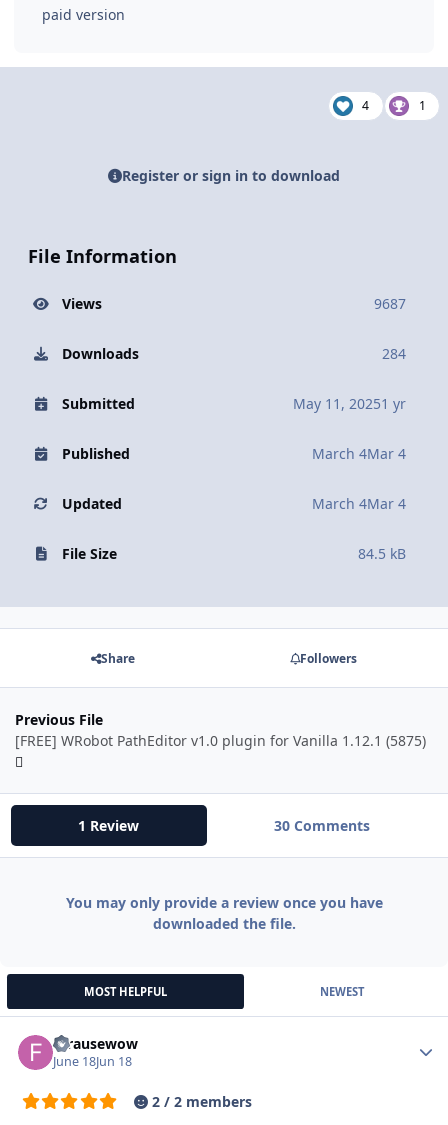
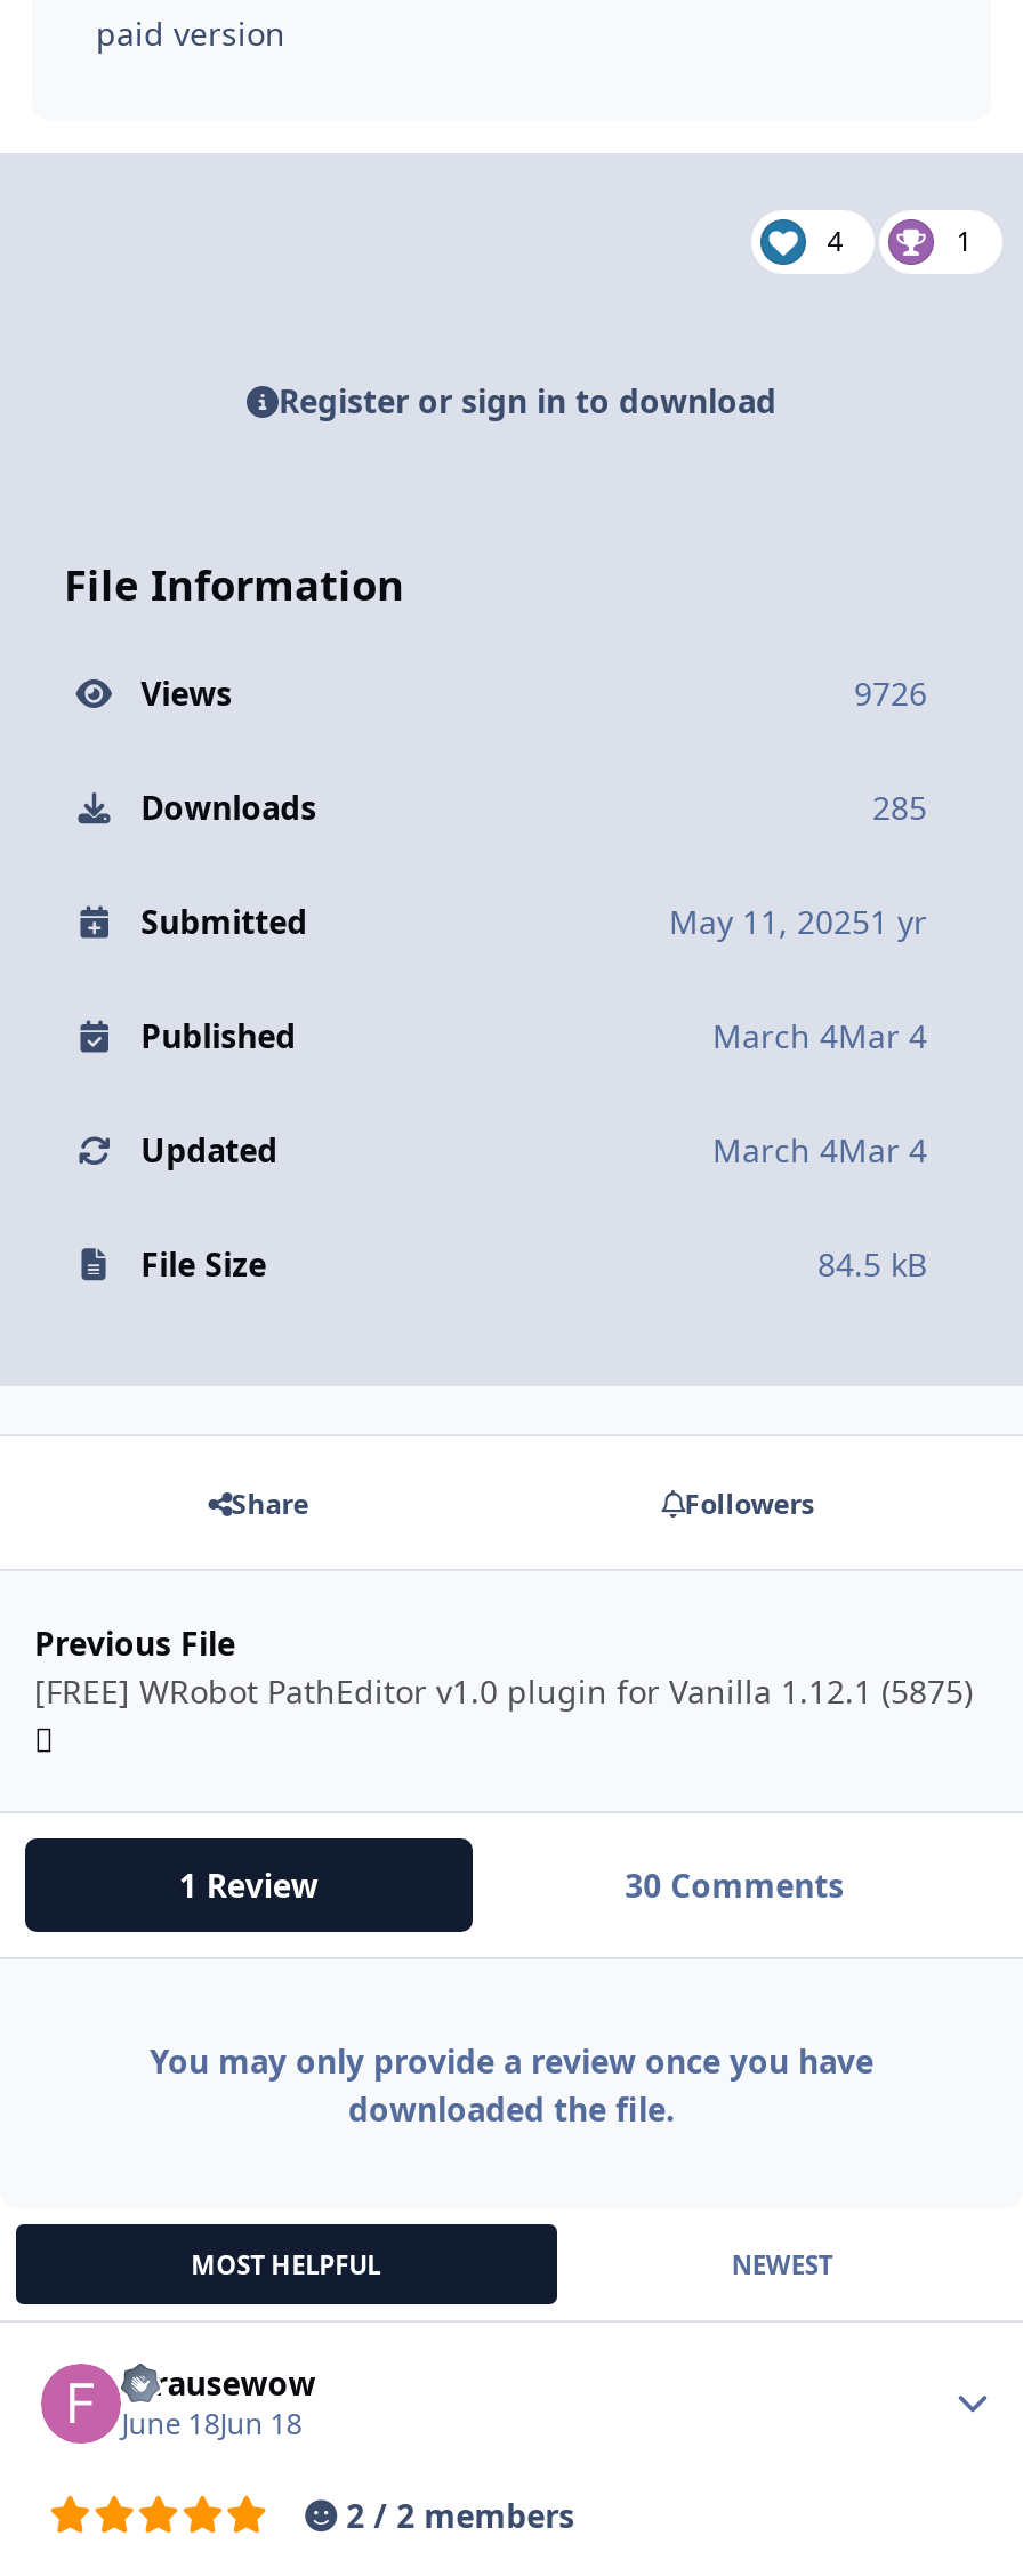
- 9687
+ 9726

- 284
+ 285
